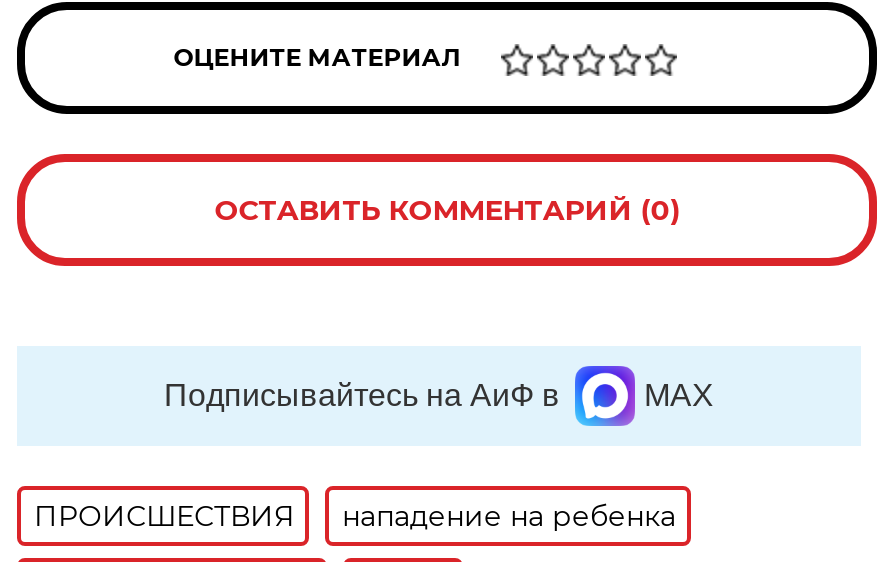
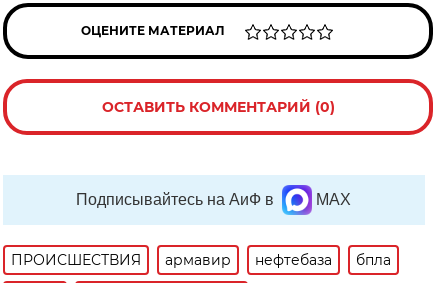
- нападение на ребенка
+ армавир
+ нефтебаза
+ бпла
